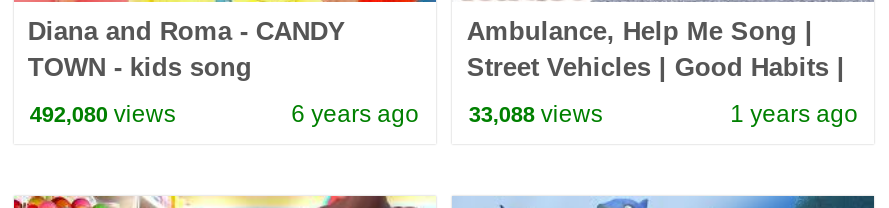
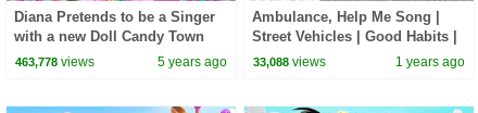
- Diana and Roma - CANDY
- TOWN - kids song
+ Diana Pretends to be a Singer
+ with a new Doll Candy Town

- 492,080 views
- 6 years ago
+ 463,778 views
+ 5 years ago
